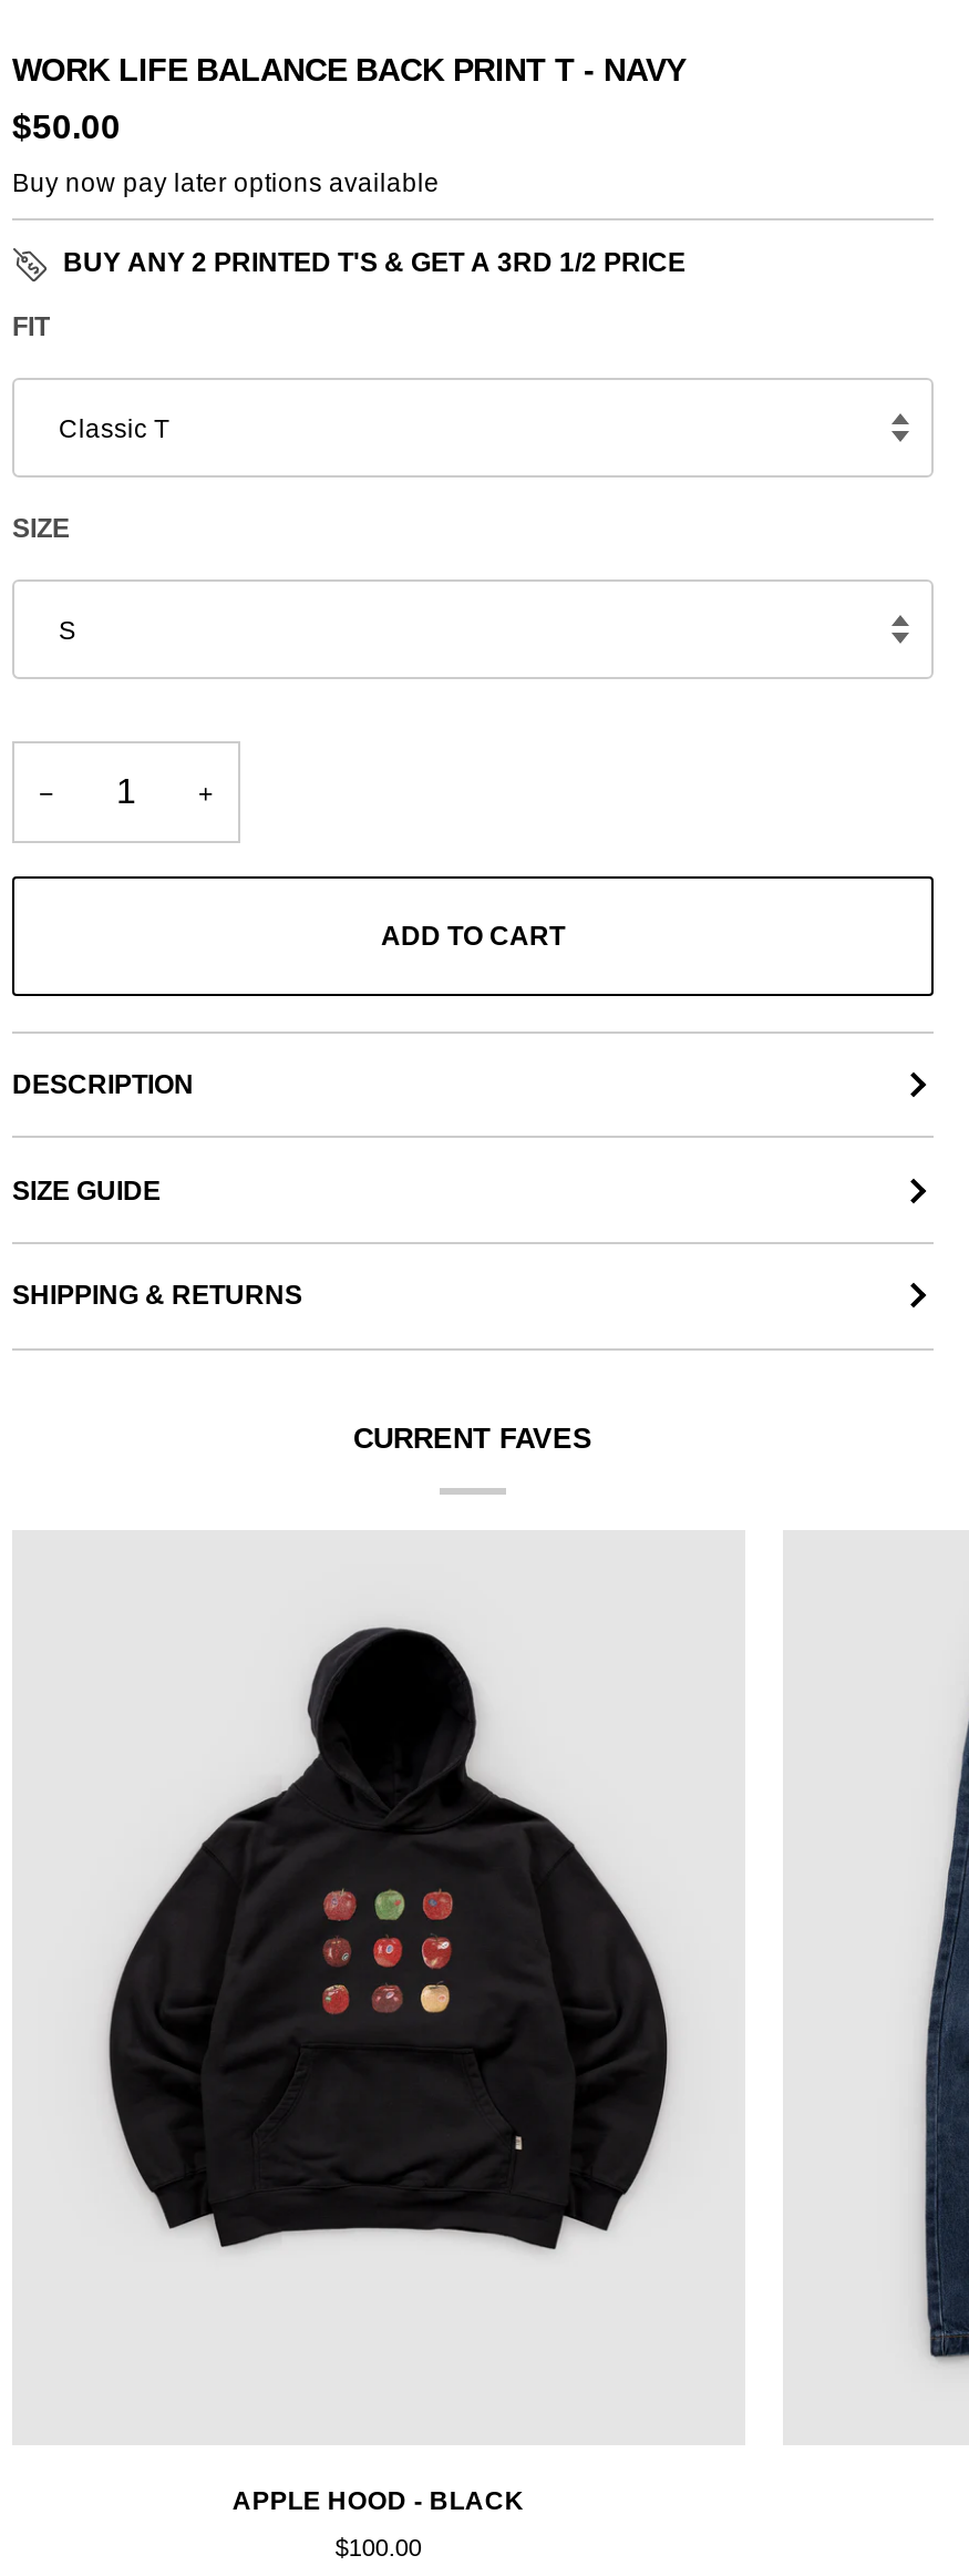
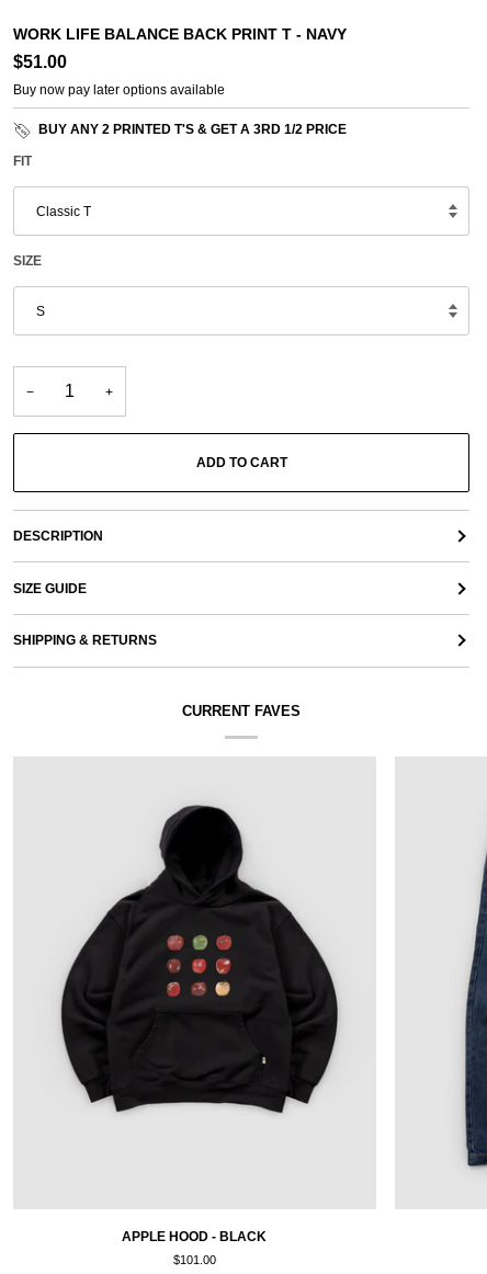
- $50.00
+ $51.00

- $100.00
+ $101.00
